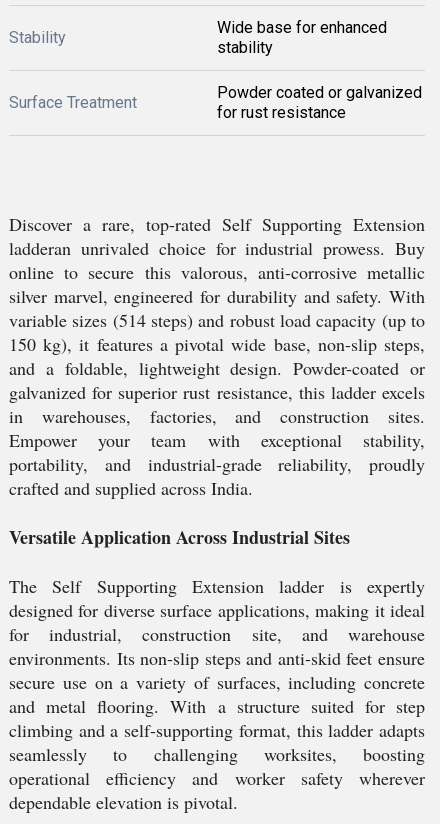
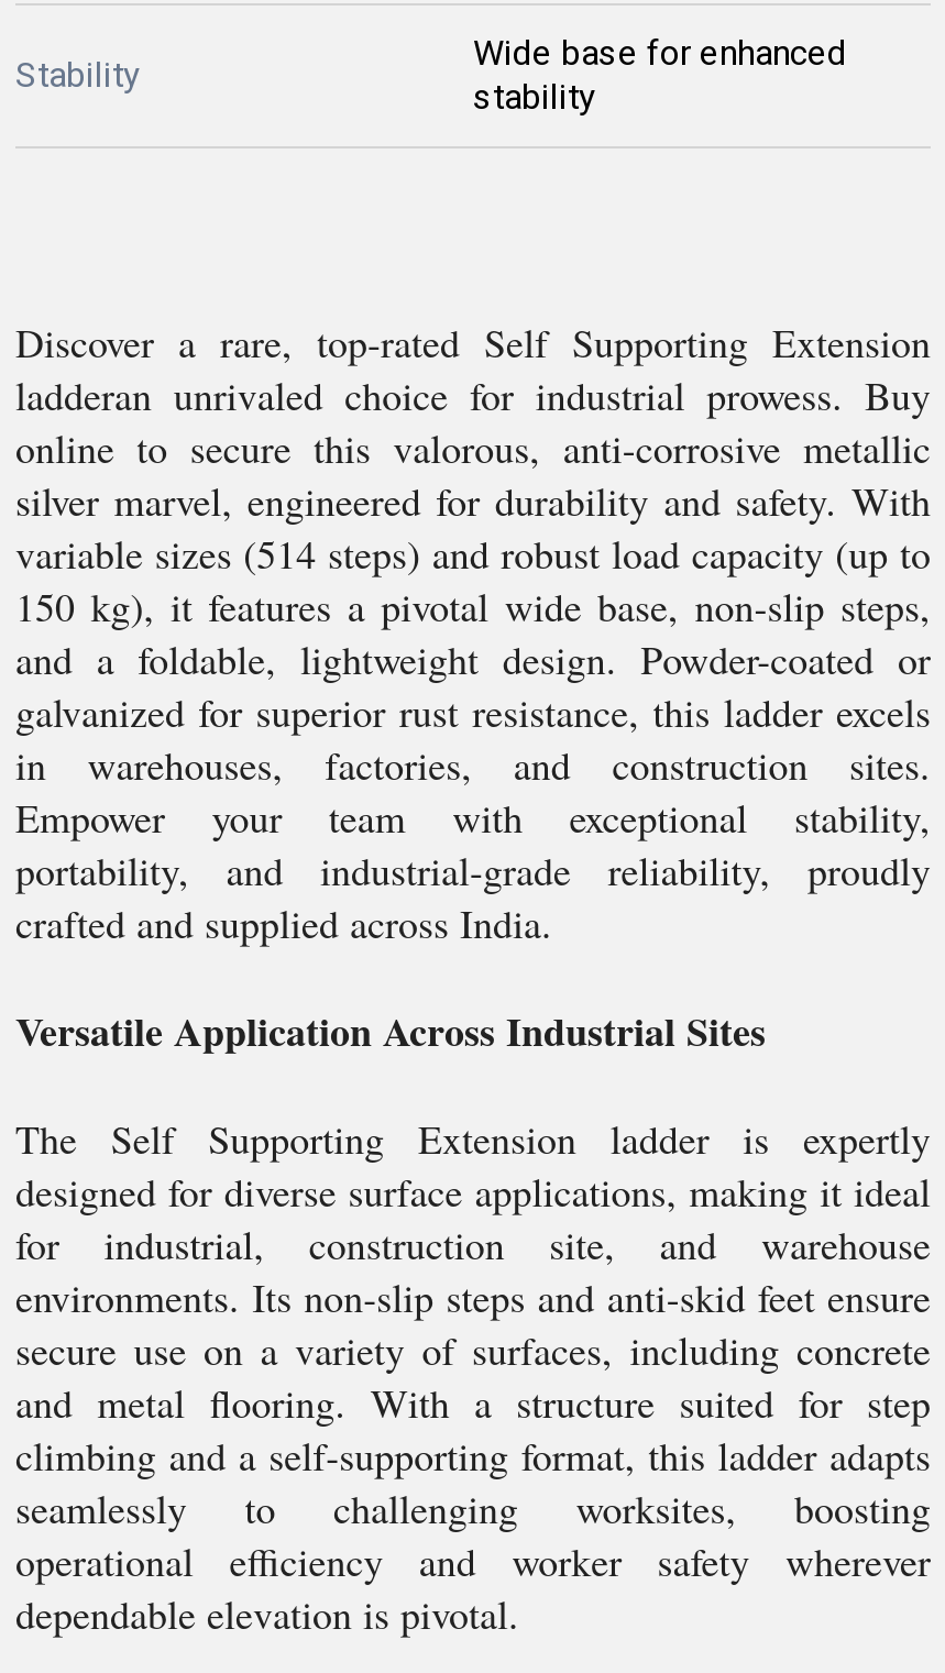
- Powder coated or galvanized
- for rust resistance

- Surface Treatment
